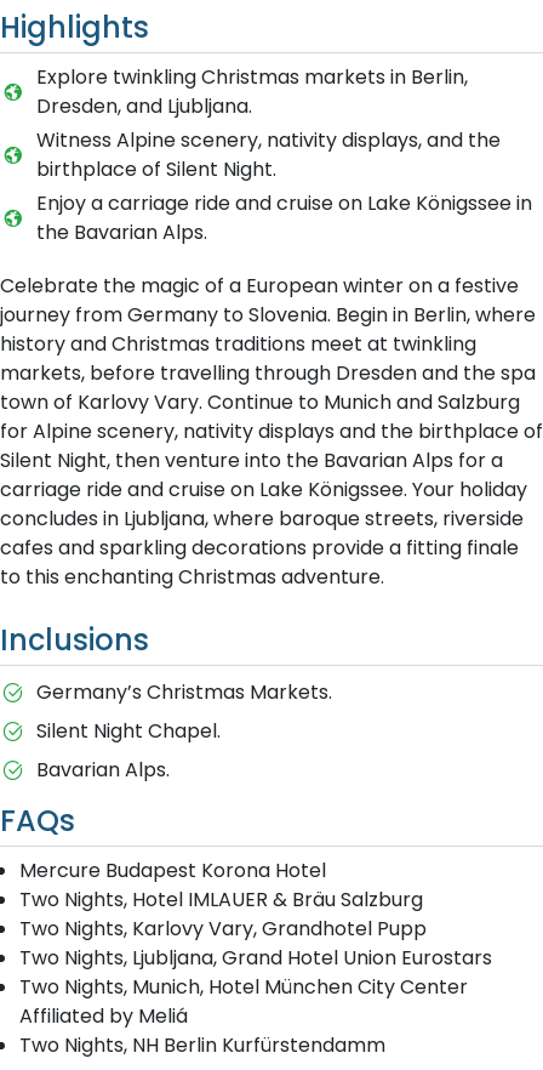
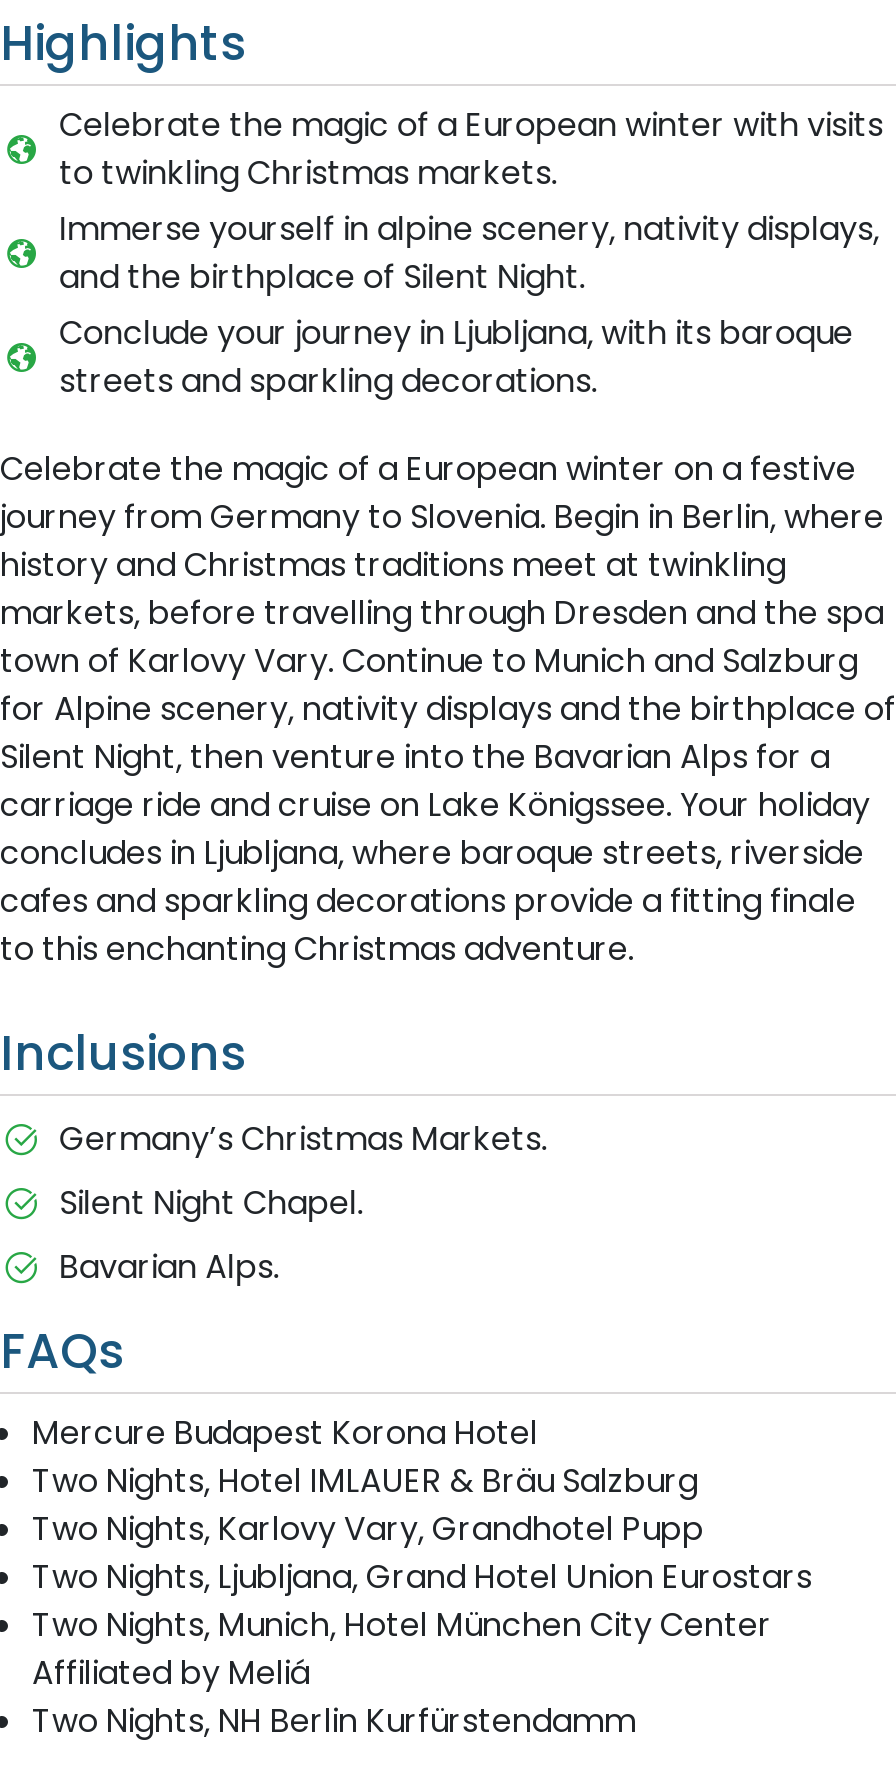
- Explore twinkling Christmas markets in Berlin,
- Dresden, and Ljubljana.
- Witness Alpine scenery, nativity displays, and the
- birthplace of Silent Night.
- Enjoy a carriage ride and cruise on Lake Königssee in
- the Bavarian Alps.
+ Celebrate the magic of a European winter with visits
+ to twinkling Christmas markets.
+ Immerse yourself in alpine scenery, nativity displays,
+ and the birthplace of Silent Night.
+ Conclude your journey in Ljubljana, with its baroque
+ streets and sparkling decorations.
